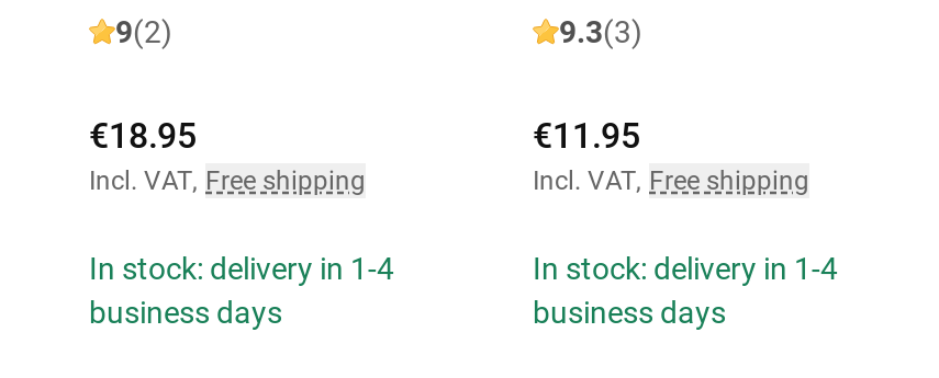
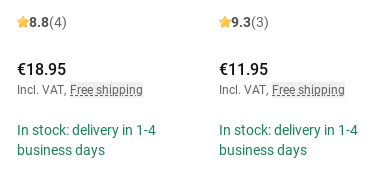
- 9(2)
+ 8.8(4)
